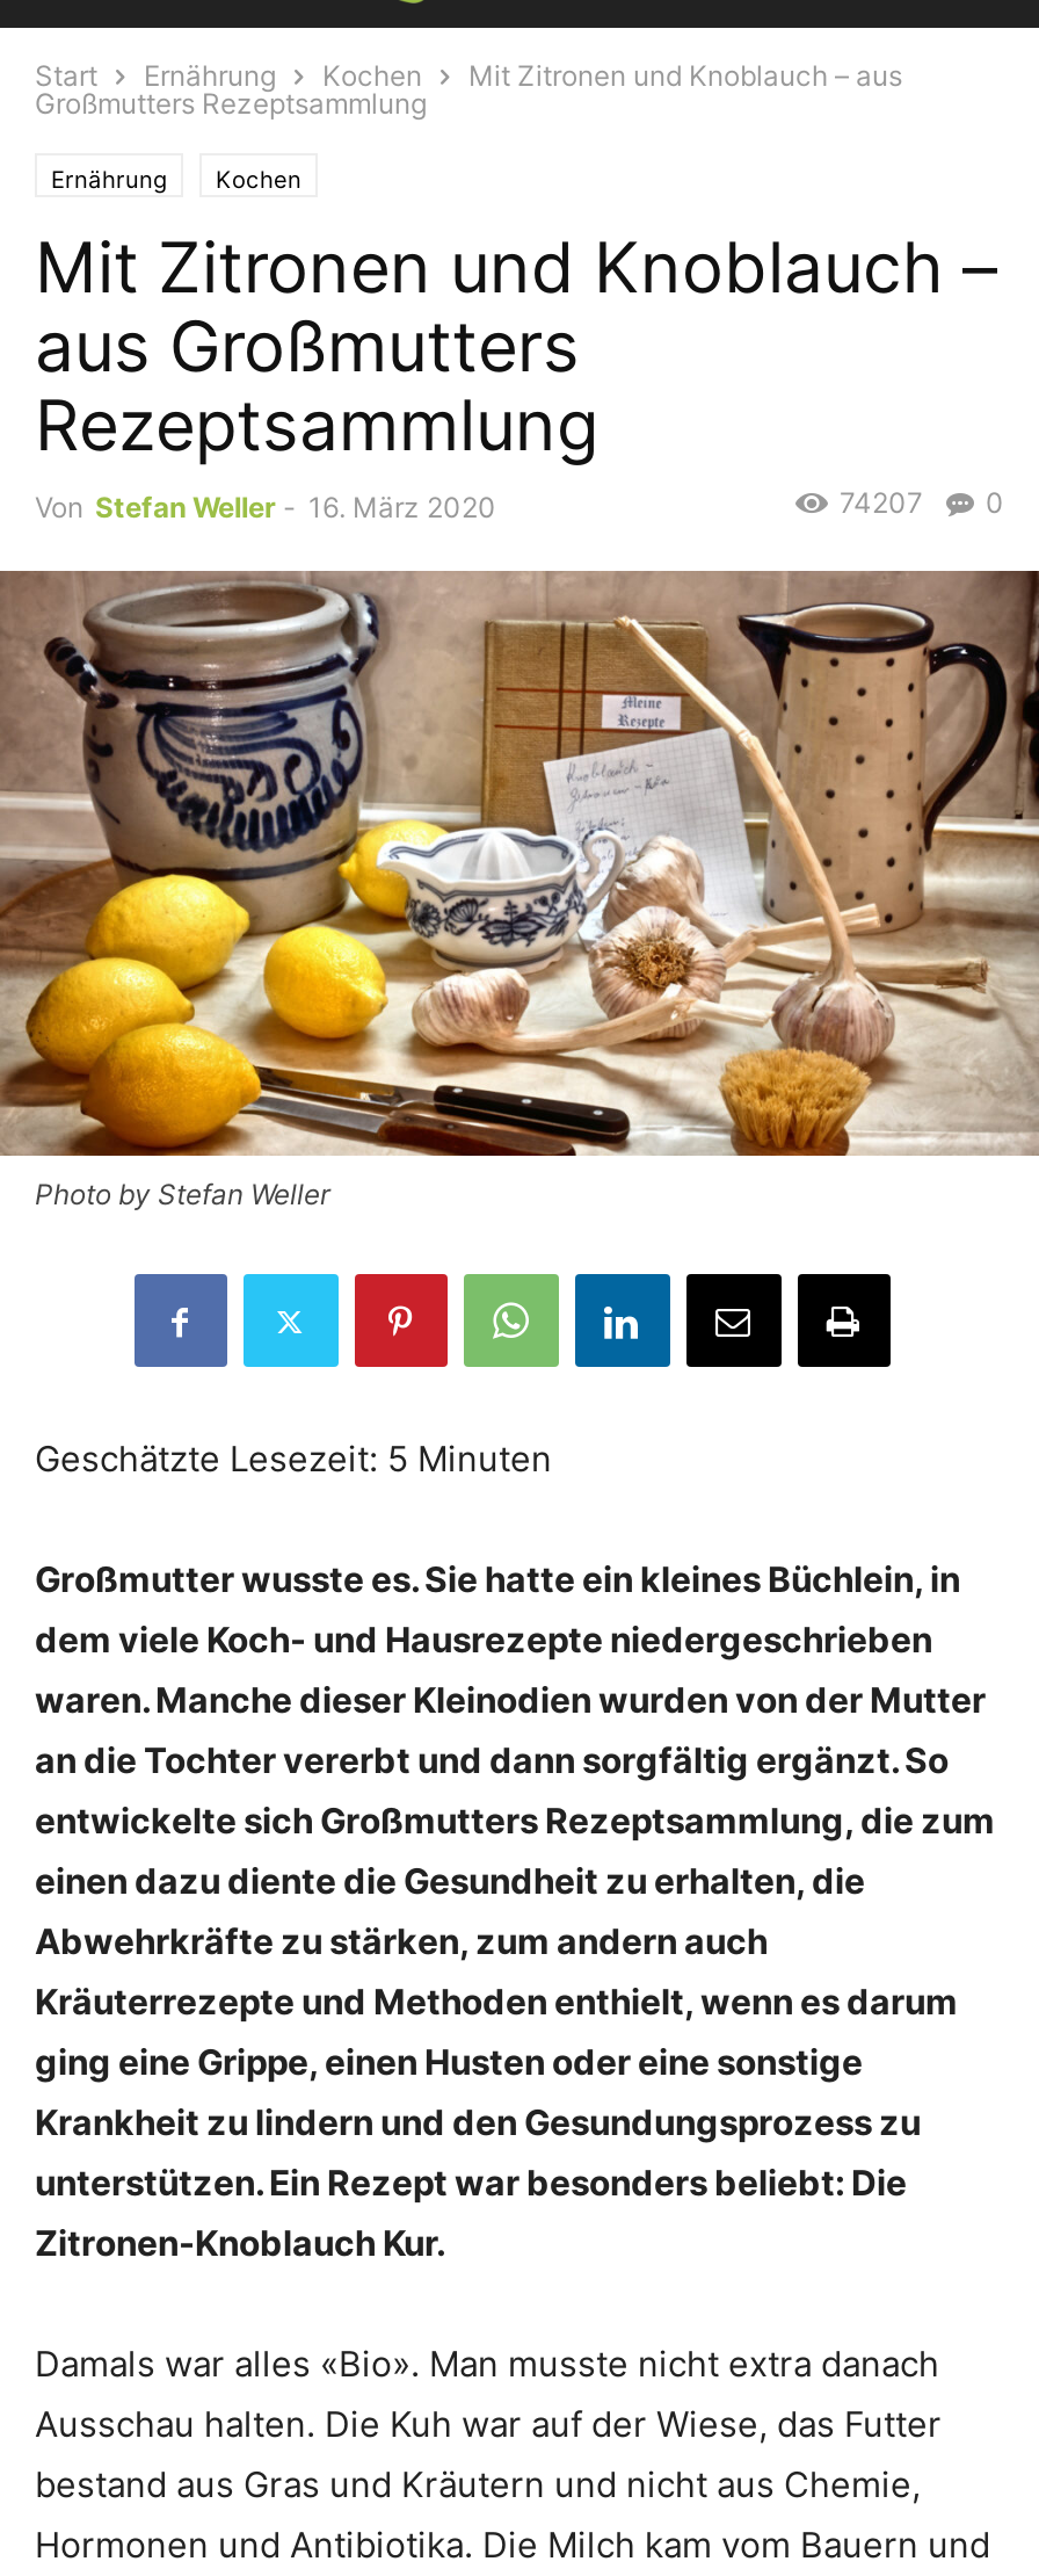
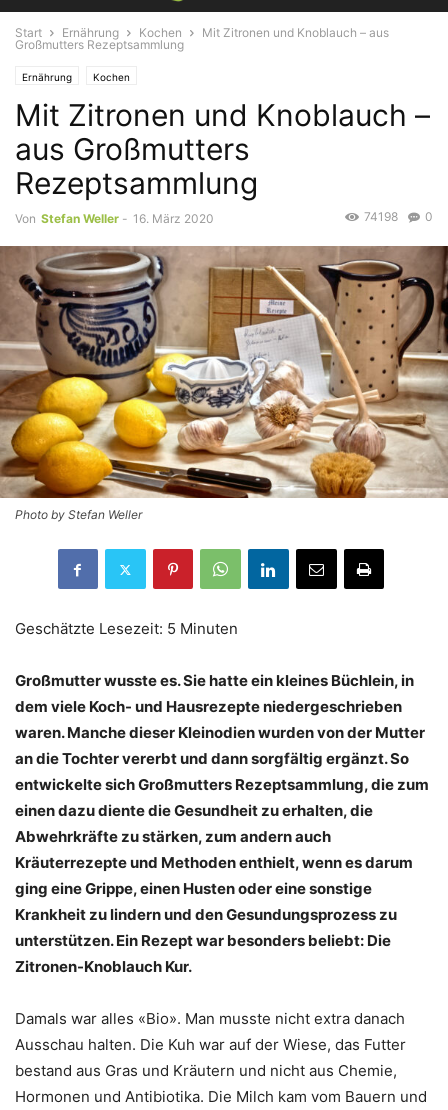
- 74207 0
+ 74198 0
